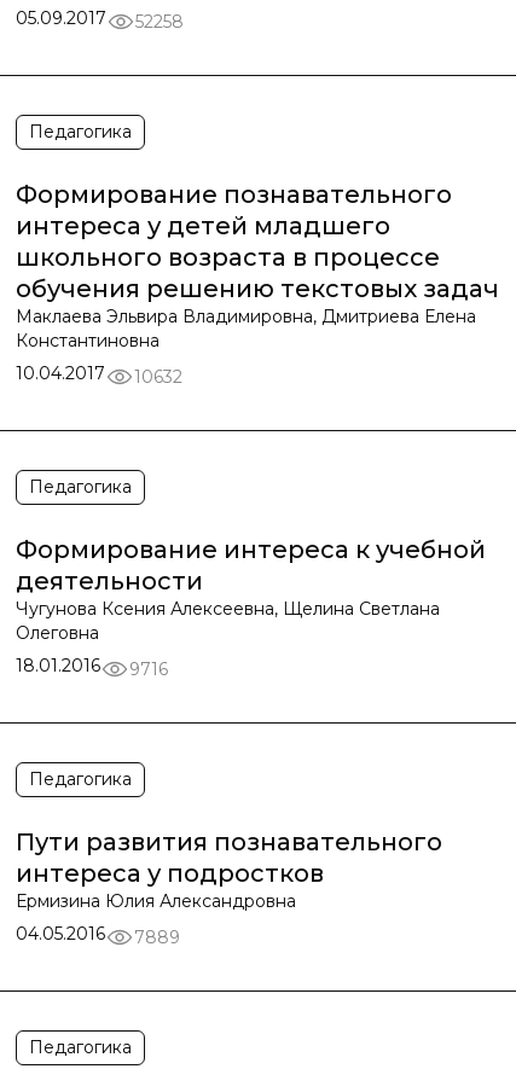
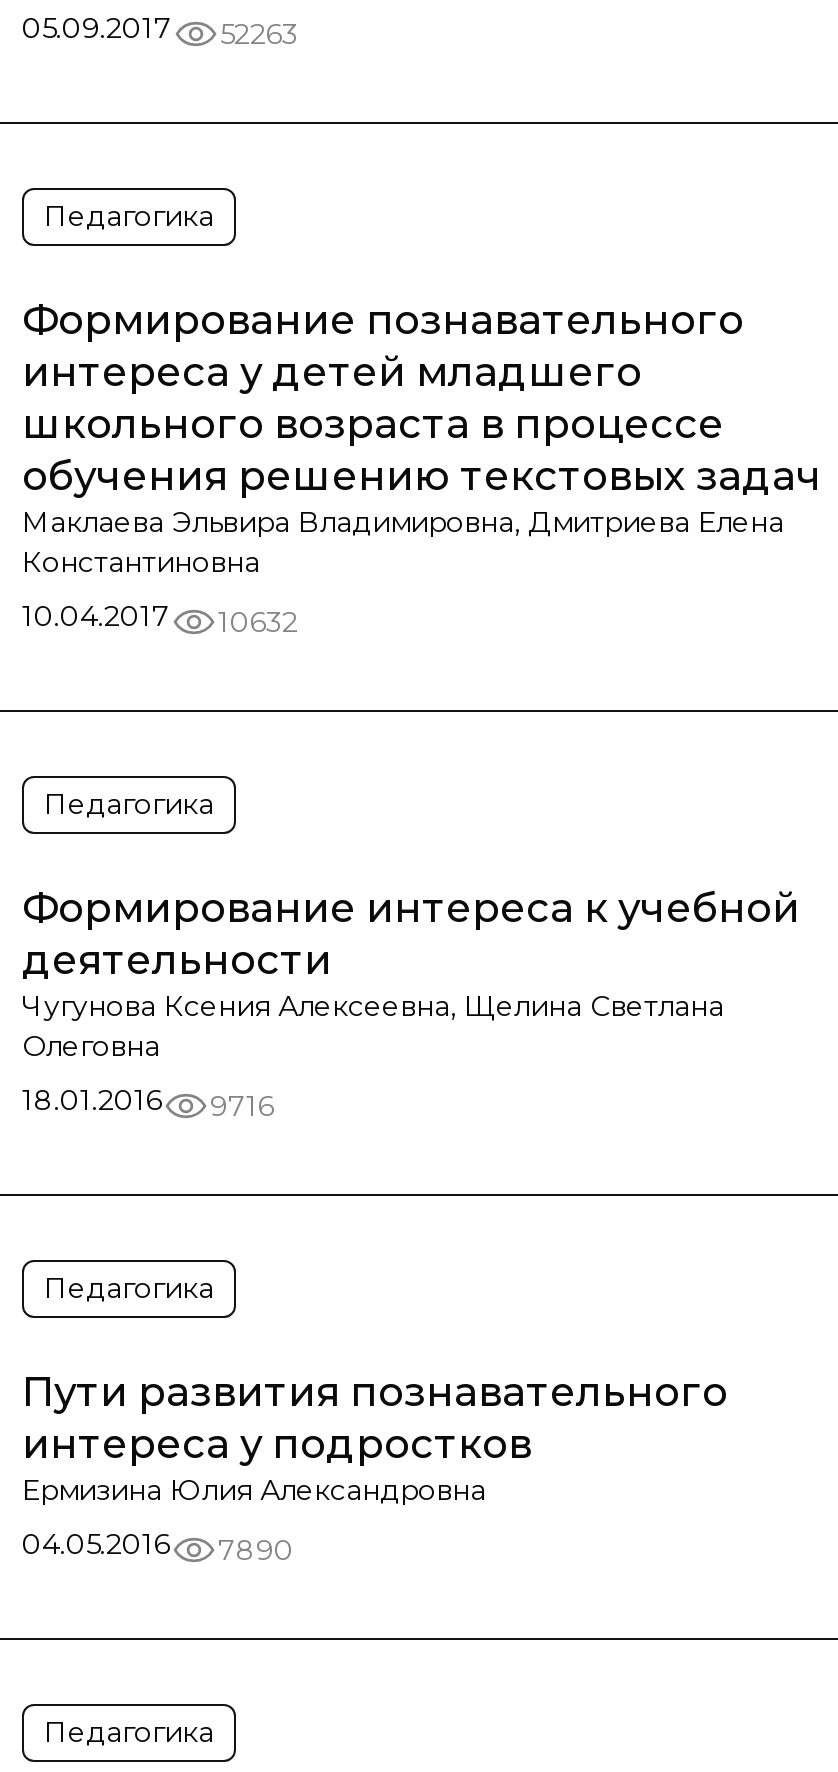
- 05.09.2017 52258
+ 05.09.2017 52263

- 04.05.2016 7889
+ 04.05.2016 7890
